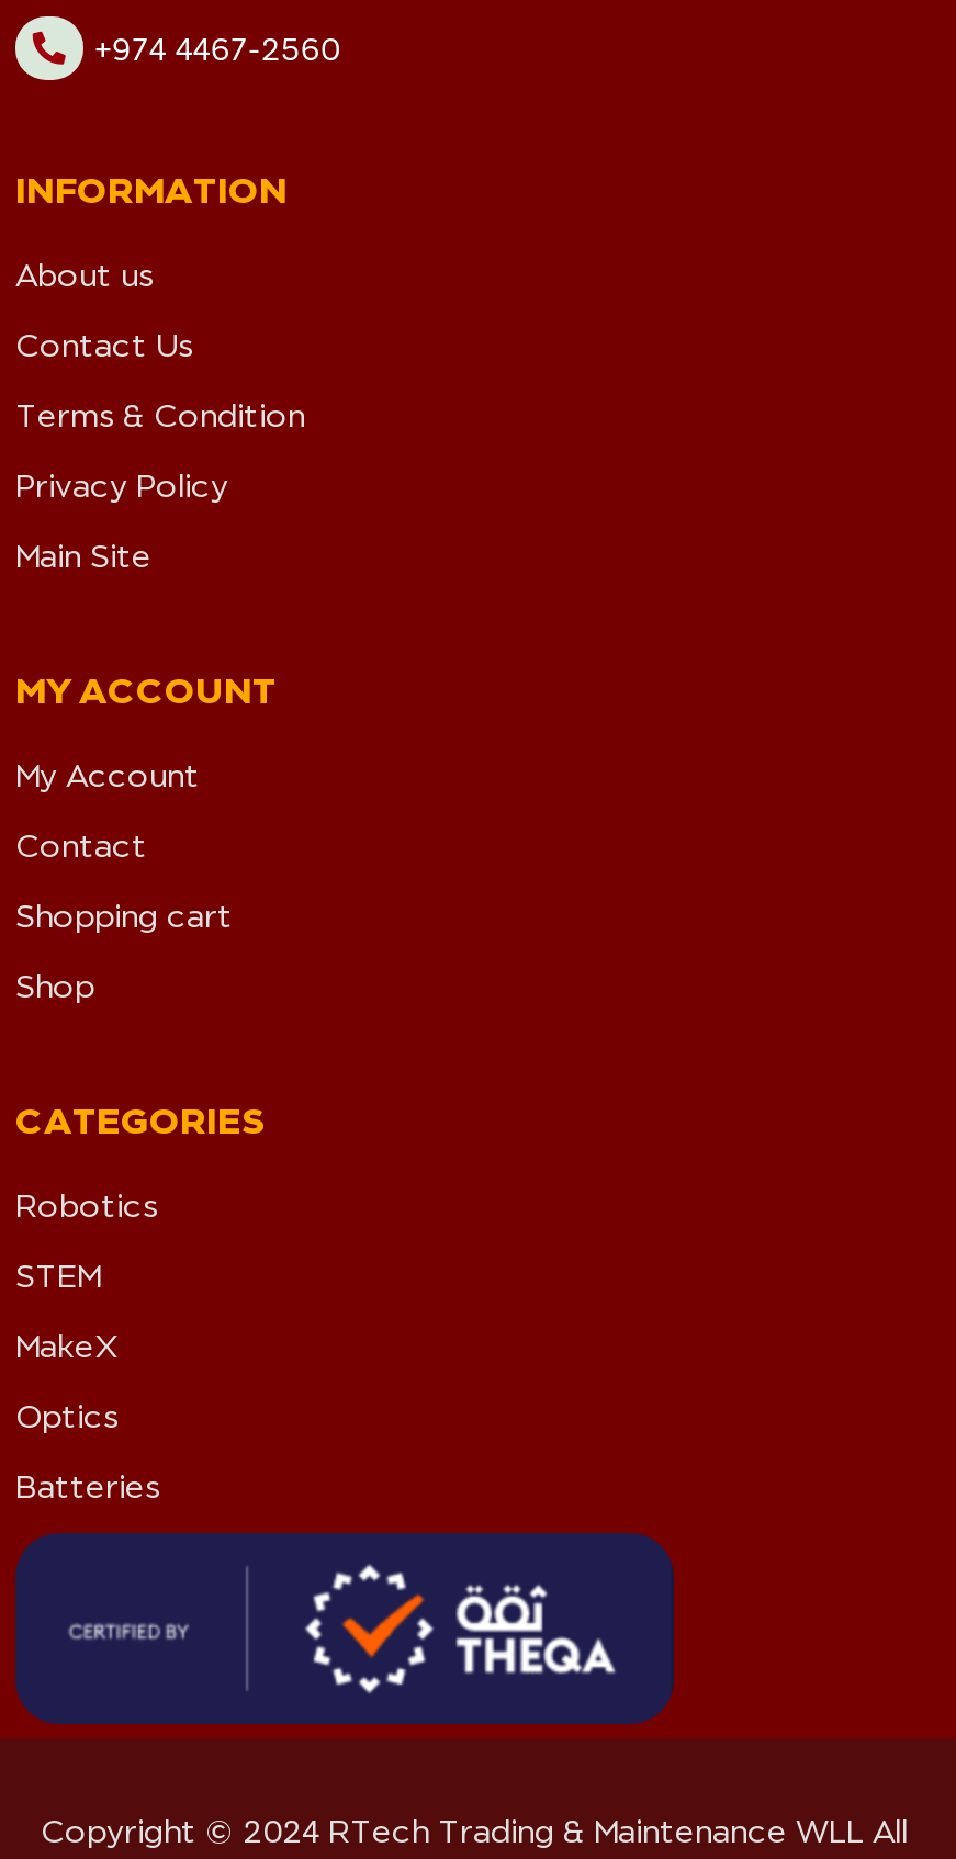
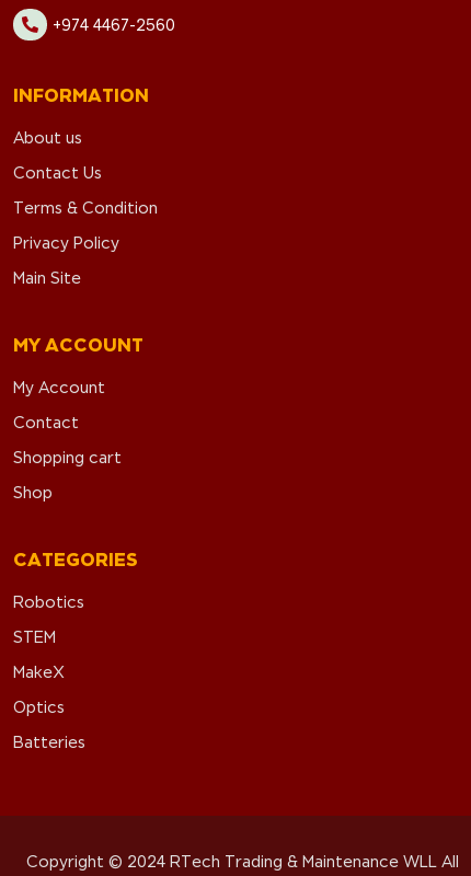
- [image]
